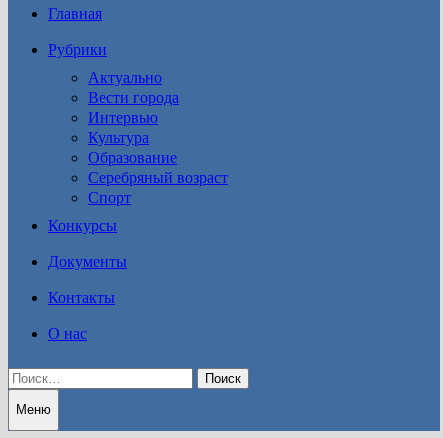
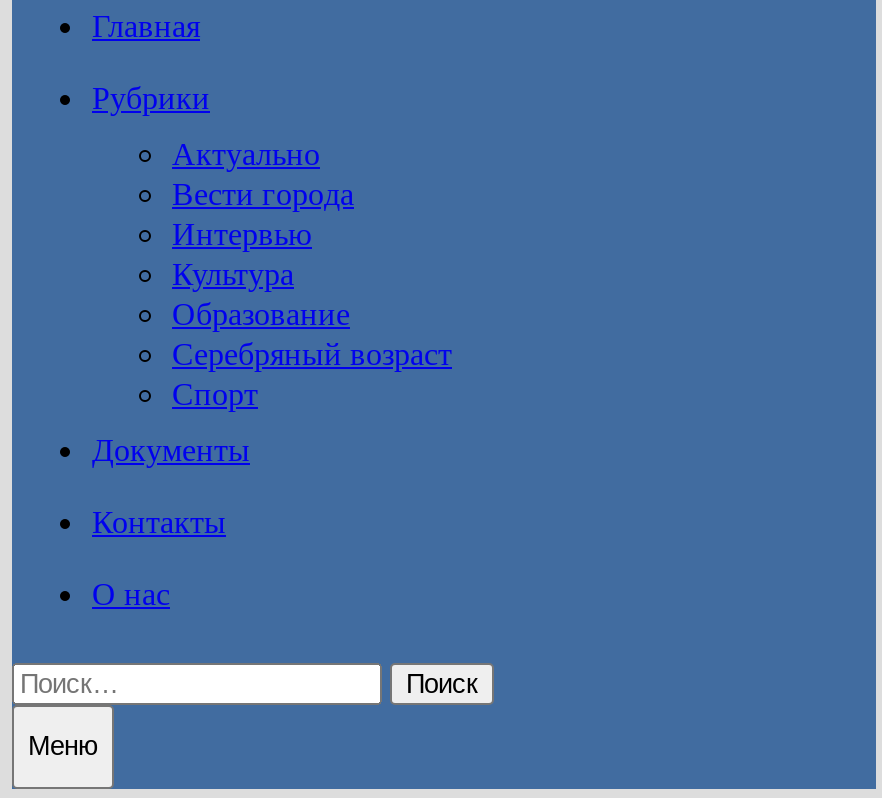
- Конкурсы
